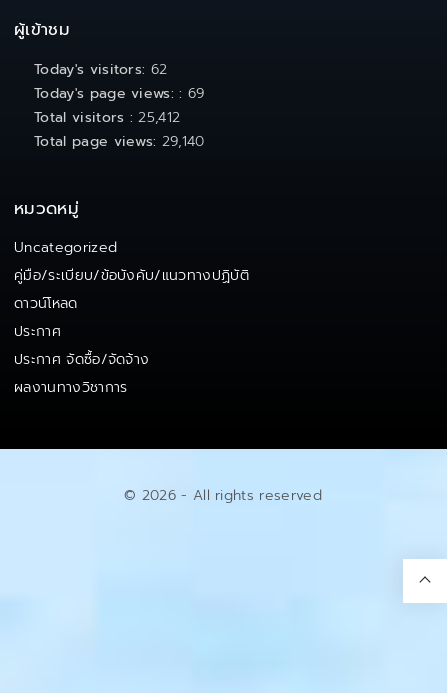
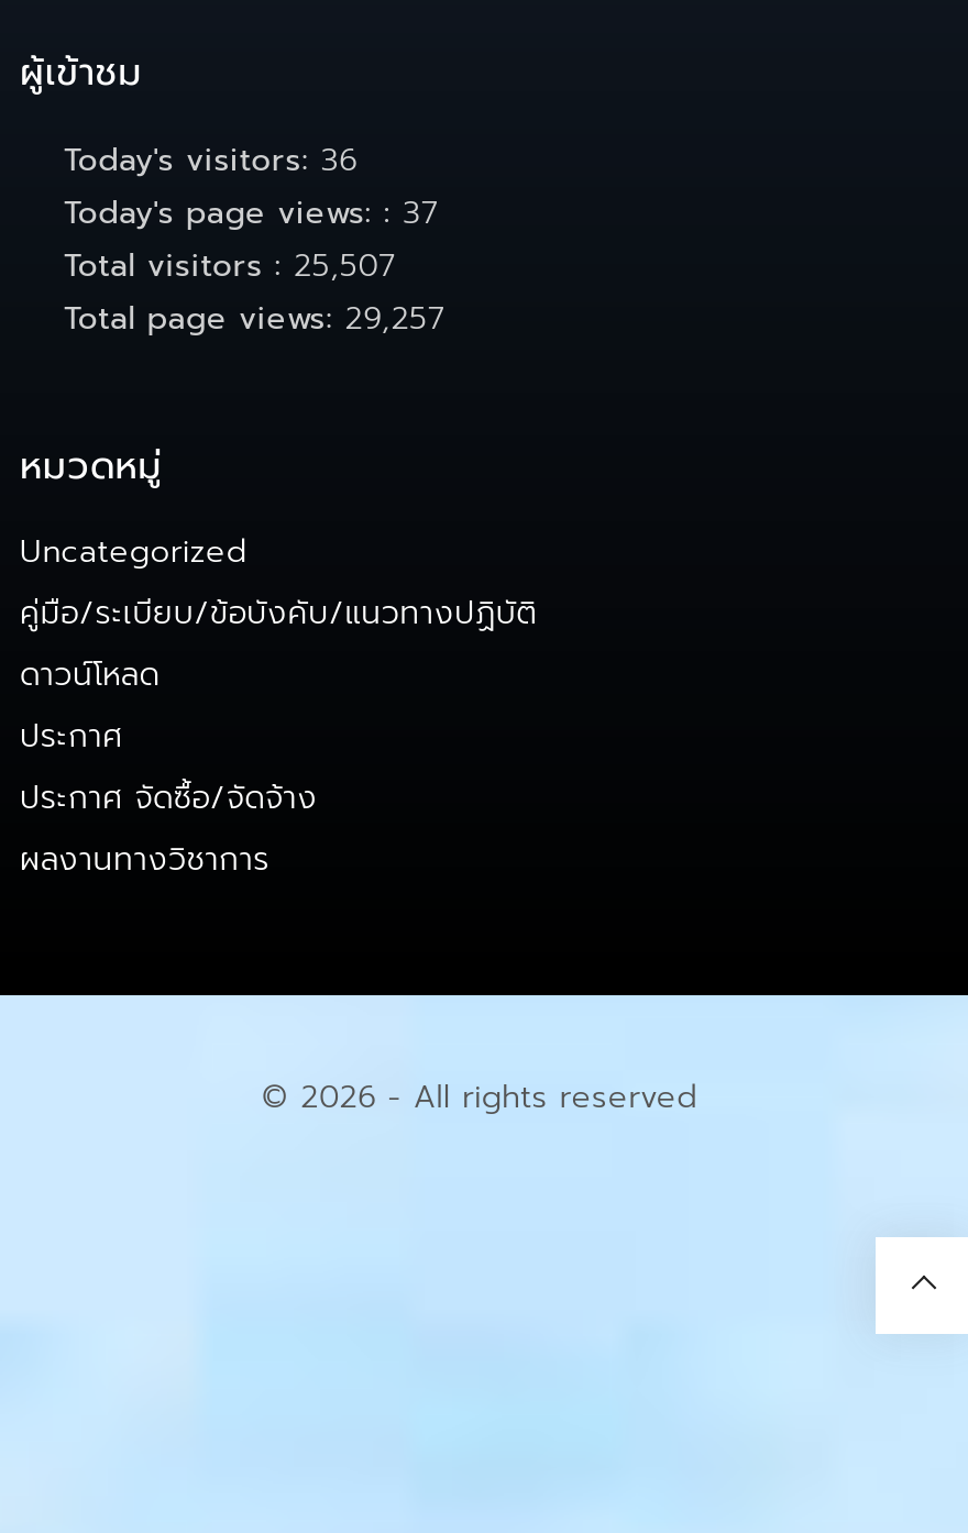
- Today's visitors: 62
+ Today's visitors: 36

- Today's page views: : 69
+ Today's page views: : 37

- Total visitors : 25,412
+ Total visitors : 25,507

- Total page views: 29,140
+ Total page views: 29,257
